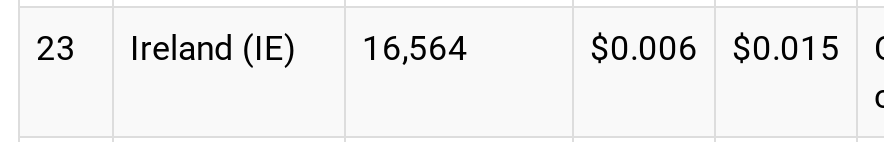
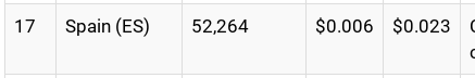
- 23
- Ireland (IE)
- 16,564
+ 17
+ Spain (ES)
+ 52,264

- $0.015
+ $0.023
